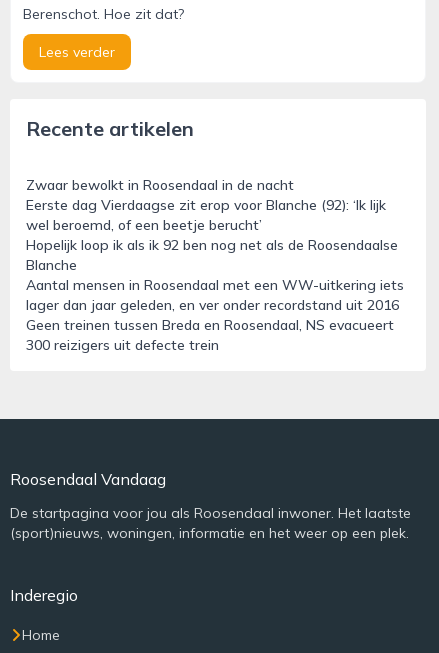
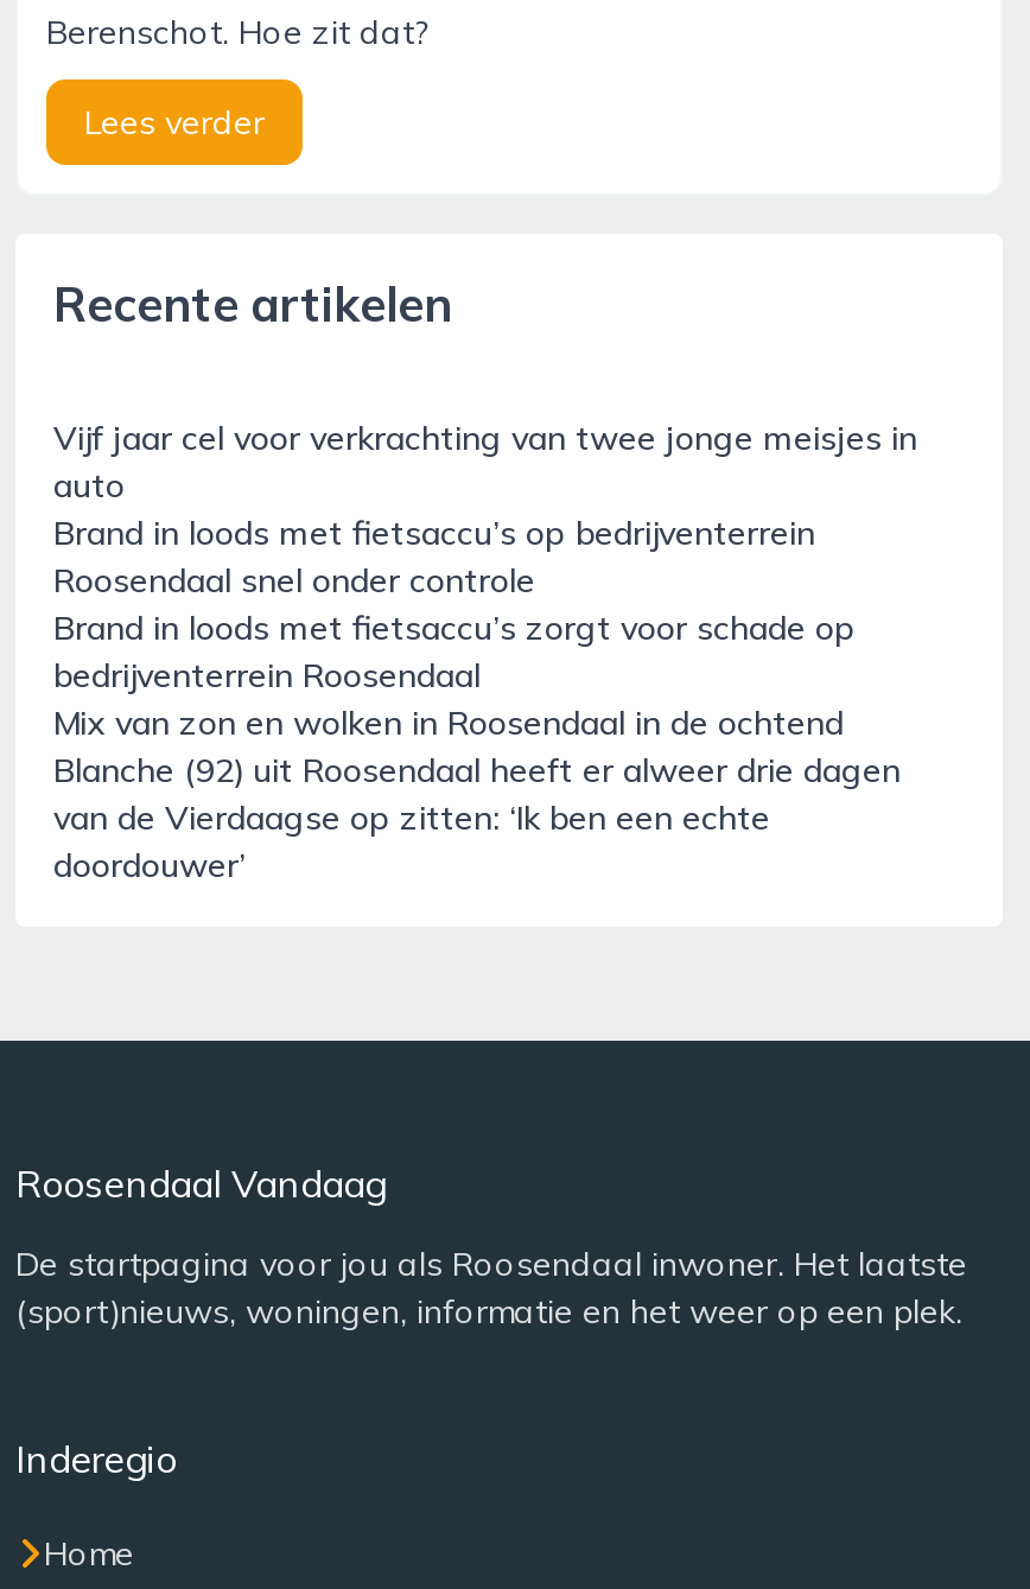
- Zwaar bewolkt in Roosendaal in de nacht
- Eerste dag Vierdaagse zit erop voor Blanche (92): ‘Ik lijk
- wel beroemd, of een beetje berucht’
- Hopelijk loop ik als ik 92 ben nog net als de Roosendaalse
- Blanche
- Aantal mensen in Roosendaal met een WW-uitkering iets
- lager dan jaar geleden, en ver onder recordstand uit 2016
- Geen treinen tussen Breda en Roosendaal, NS evacueert
- 300 reizigers uit defecte trein
+ Vijf jaar cel voor verkrachting van twee jonge meisjes in
+ auto
+ Brand in loods met fietsaccu’s op bedrijventerrein
+ Roosendaal snel onder controle
+ Brand in loods met fietsaccu’s zorgt voor schade op
+ bedrijventerrein Roosendaal
+ Mix van zon en wolken in Roosendaal in de ochtend
+ Blanche (92) uit Roosendaal heeft er alweer drie dagen
+ van de Vierdaagse op zitten: ‘Ik ben een echte
+ doordouwer’
